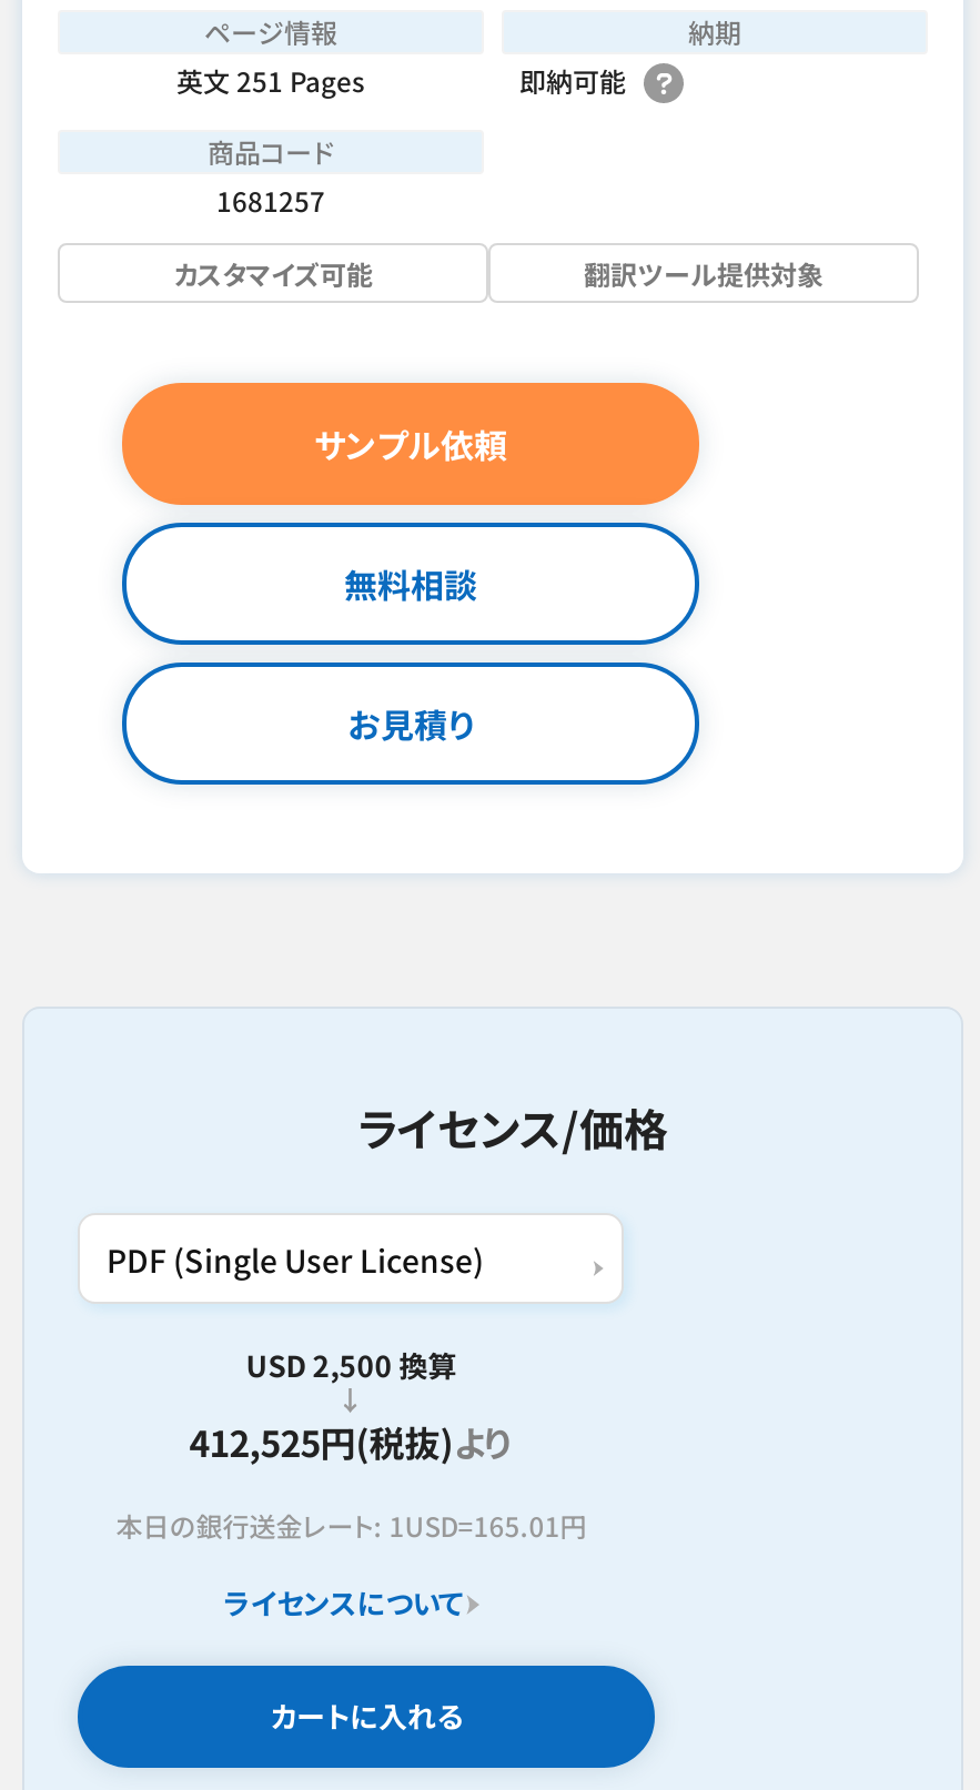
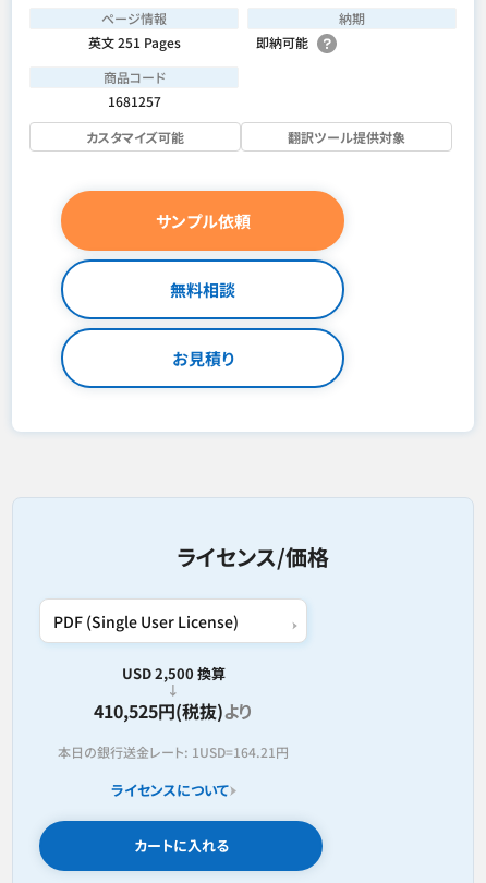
- 412,525円(税抜)より
+ 410,525円(税抜)より

- 本日の銀行送金レート: 1USD=165.01円
+ 本日の銀行送金レート: 1USD=164.21円
